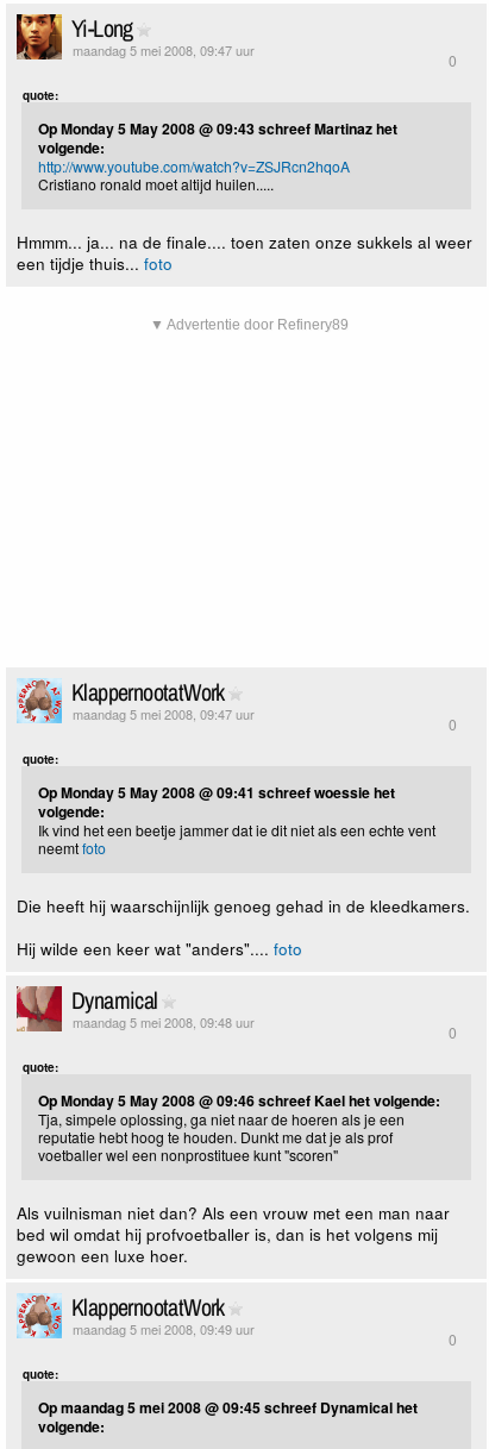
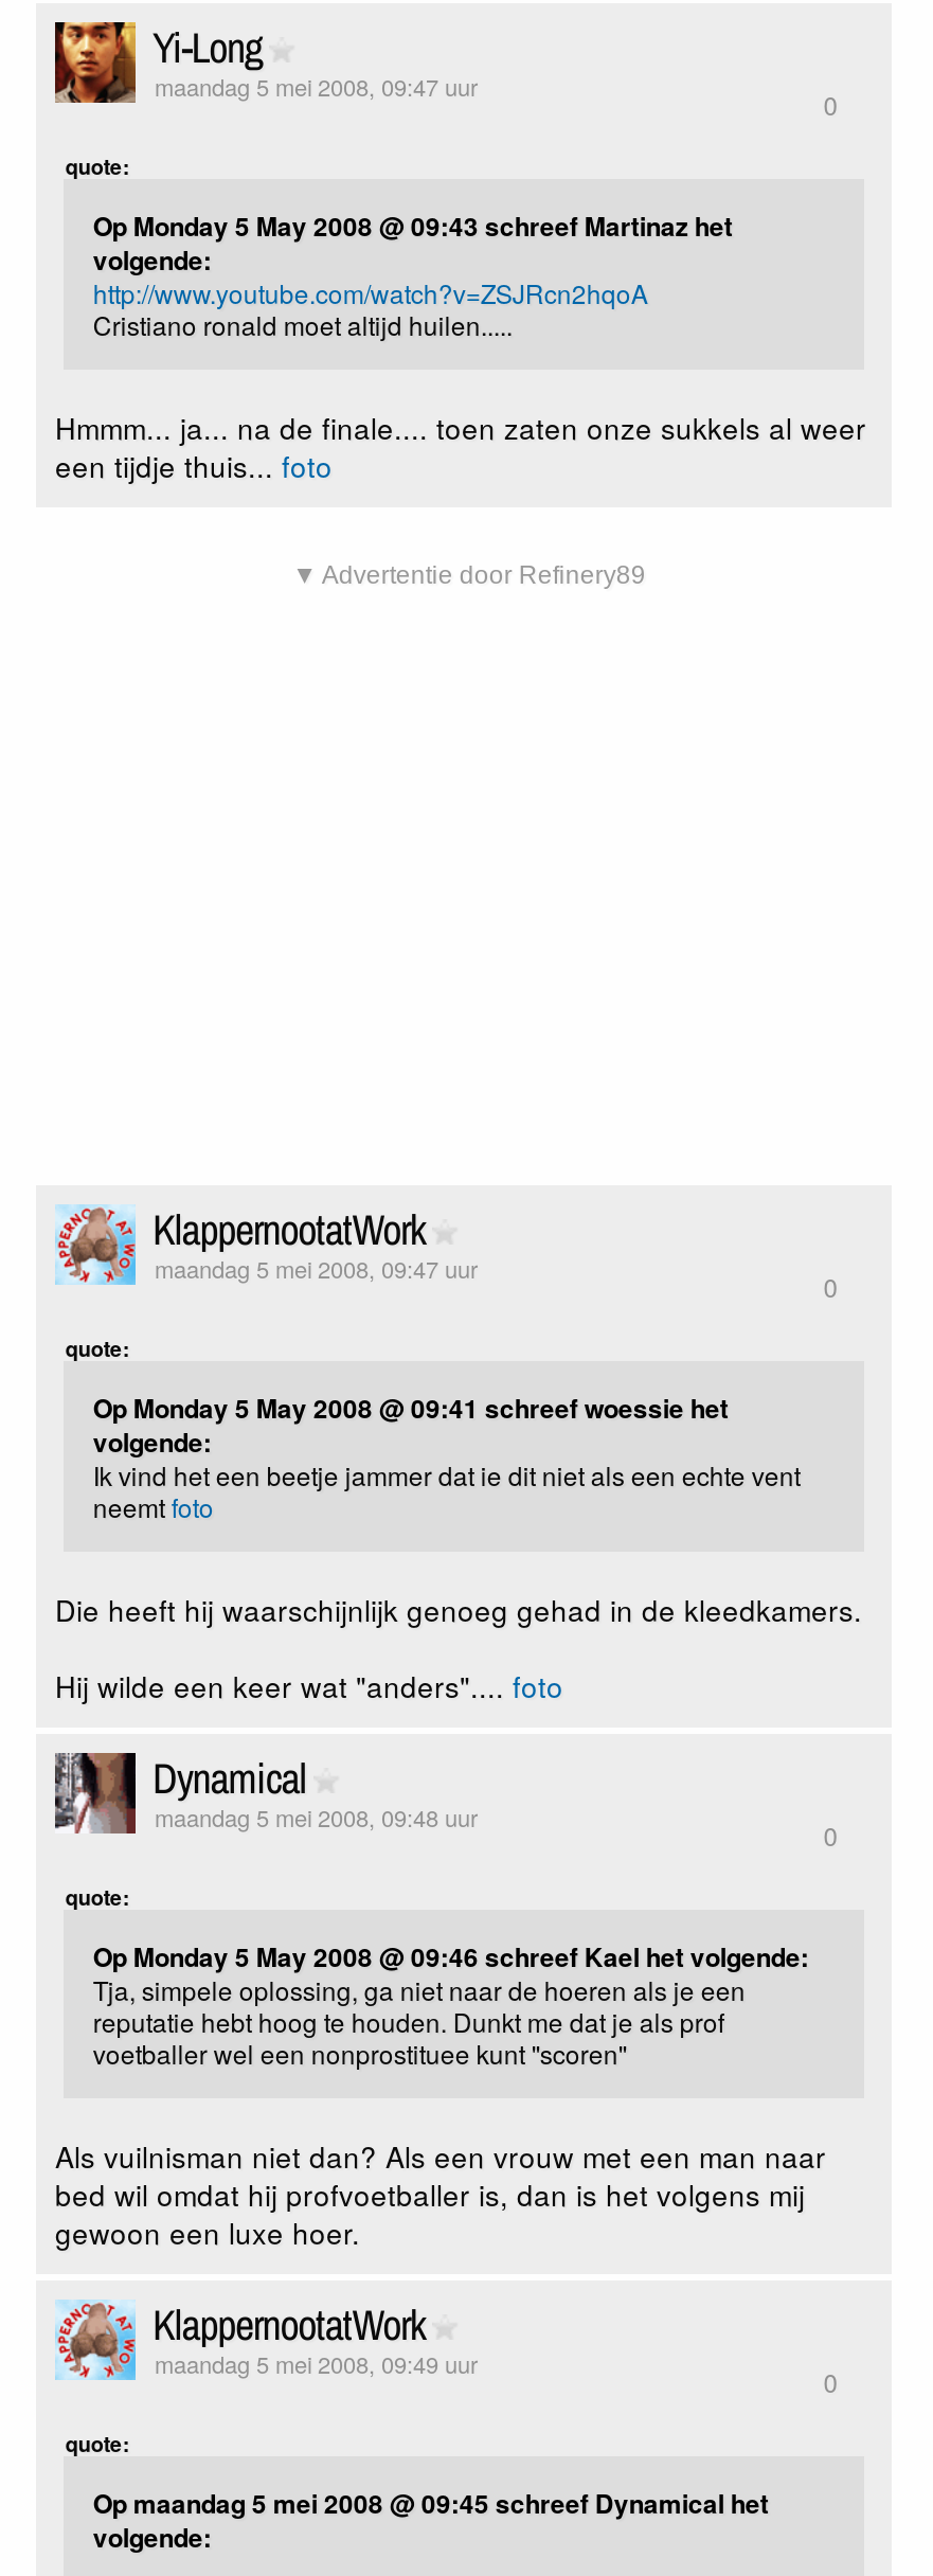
- [image]
+ [image]
